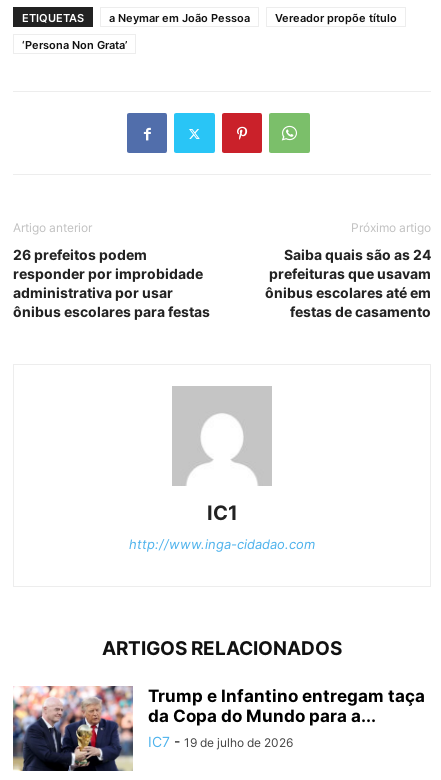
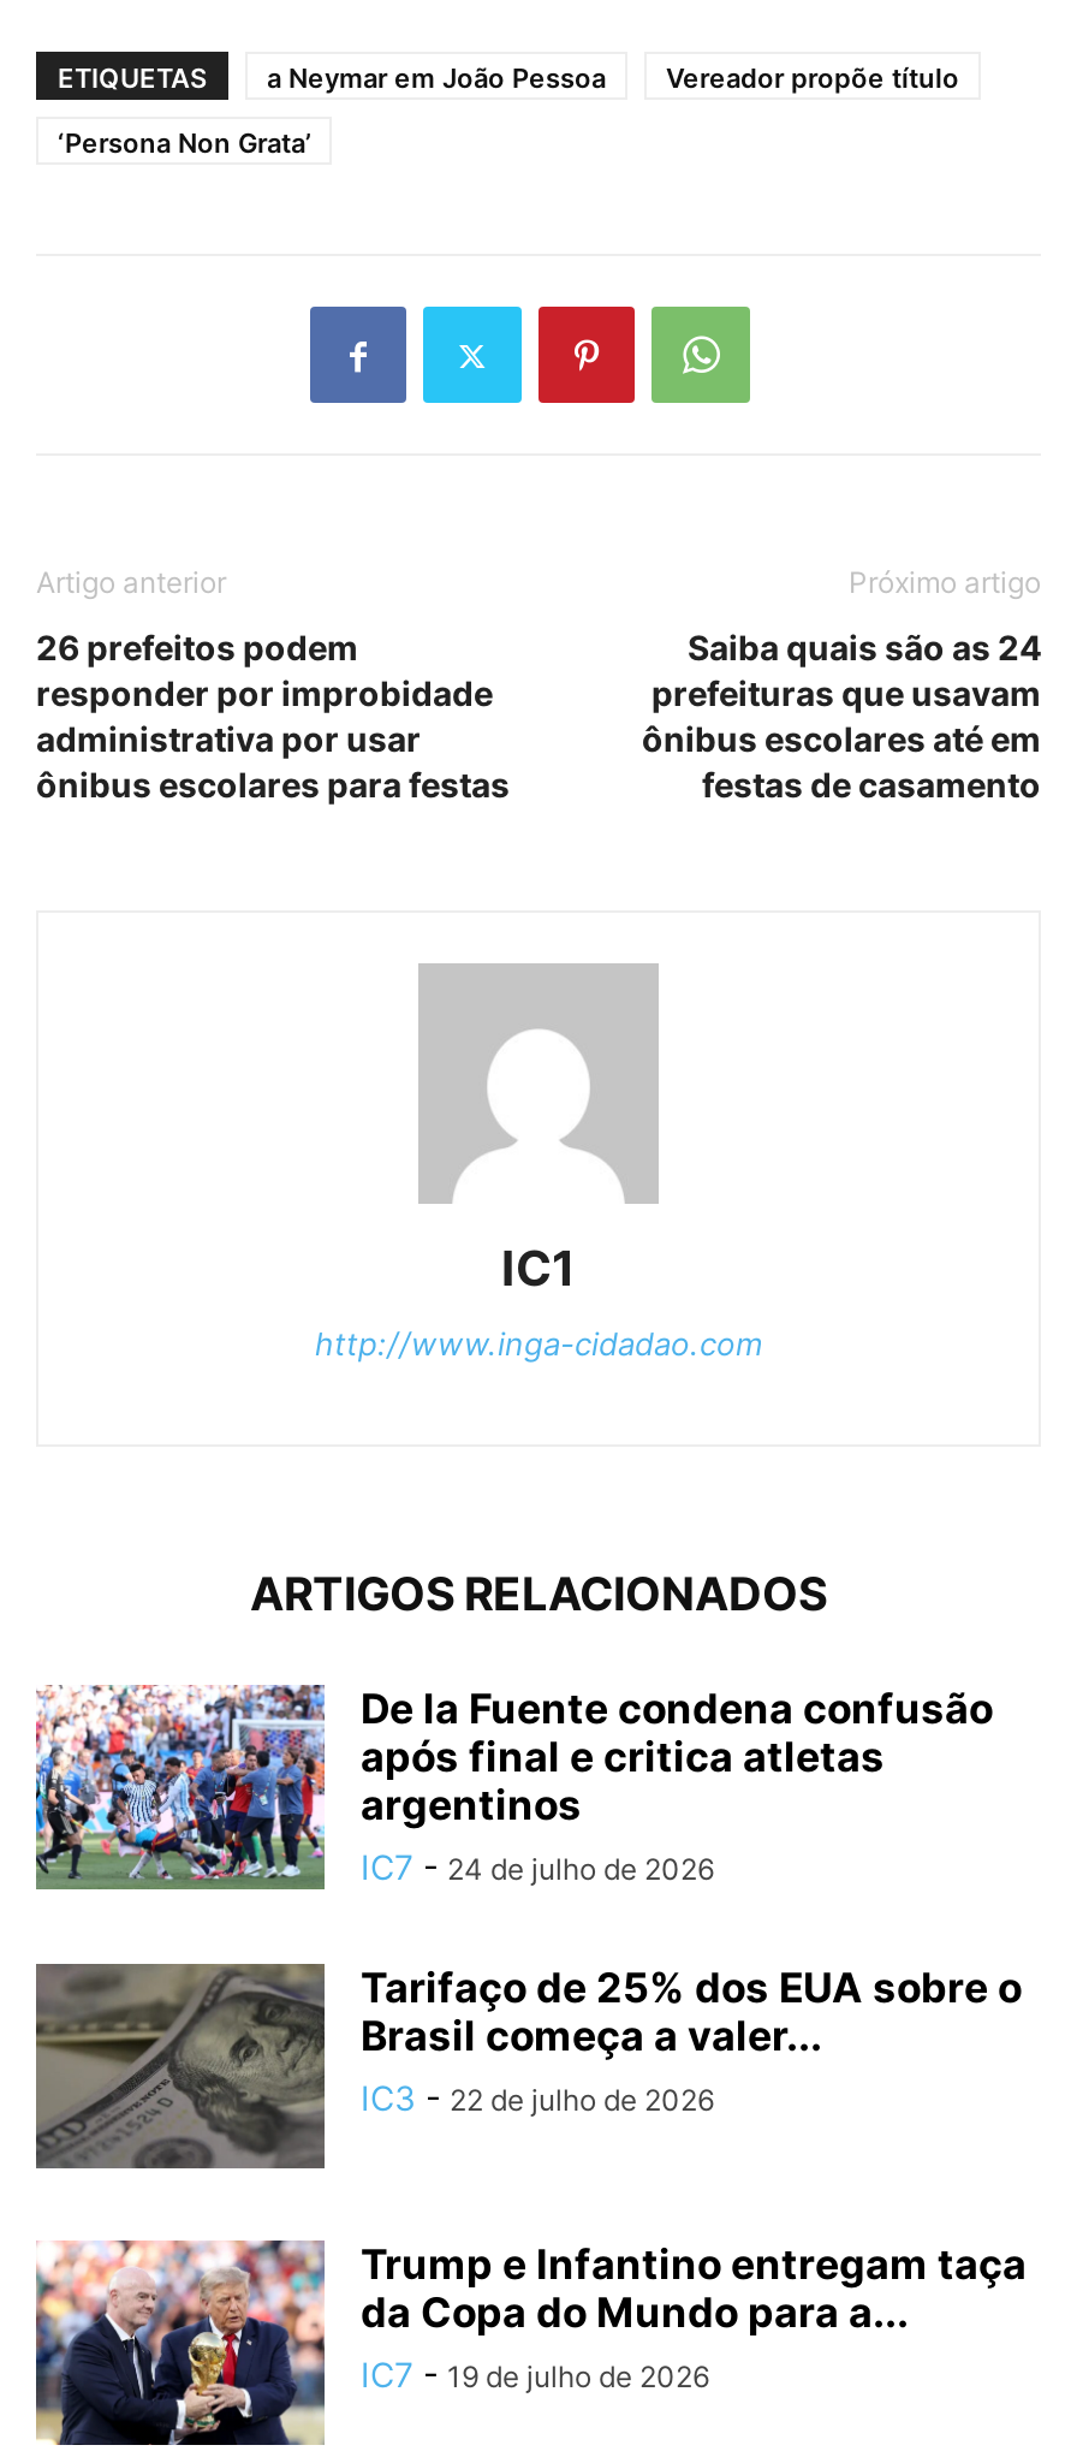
+ [image]
+ De la Fuente condena confusão
+ após final e critica atletas
+ argentinos
+ IC7 - 24 de julho de 2026
+ Tarifaço de 25% dos EUA sobre o
+ Brasil começa a valer...
+ IC3 - 22 de julho de 2026

+ [image]
